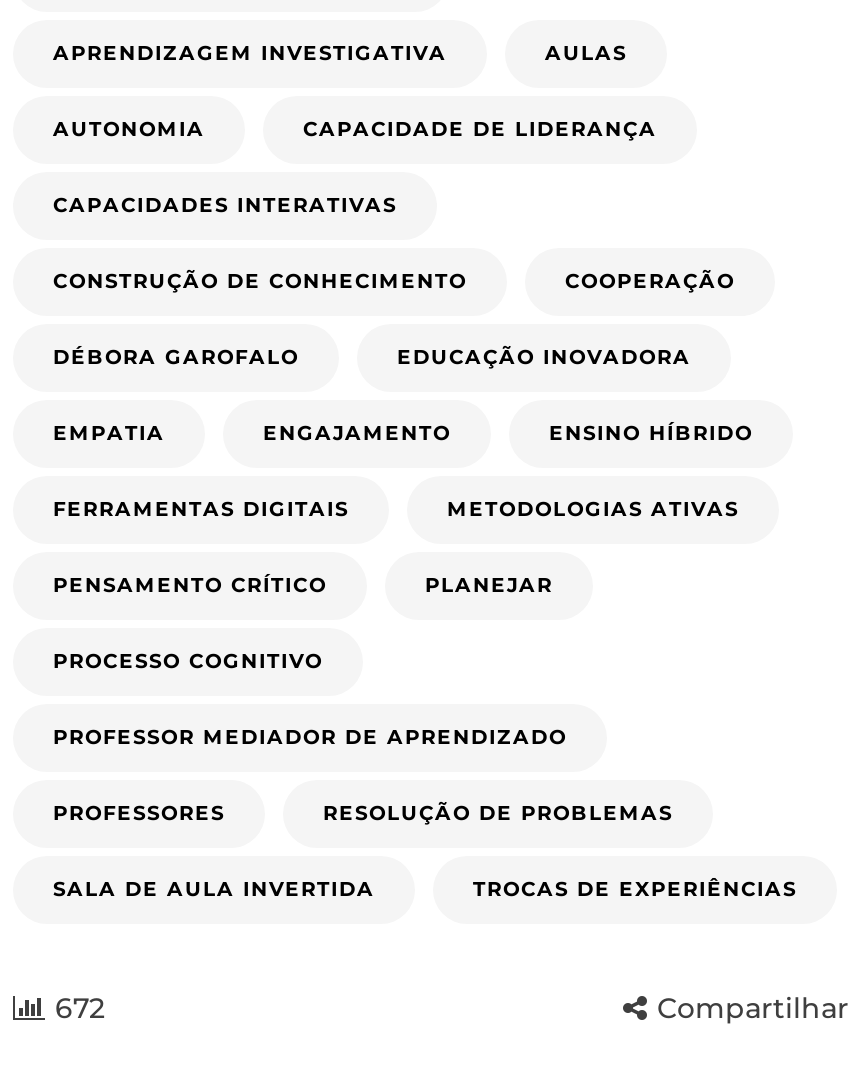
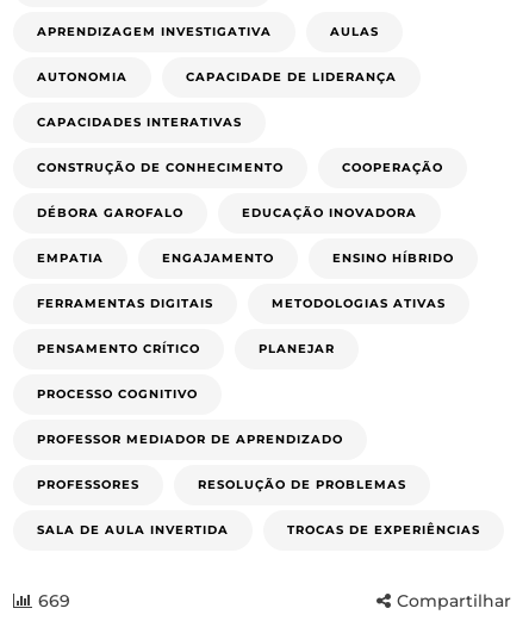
- 672
+ 669
